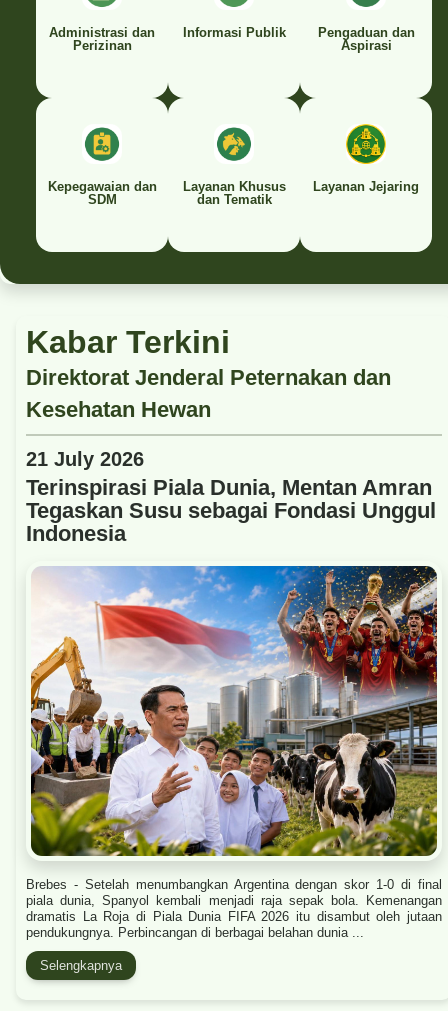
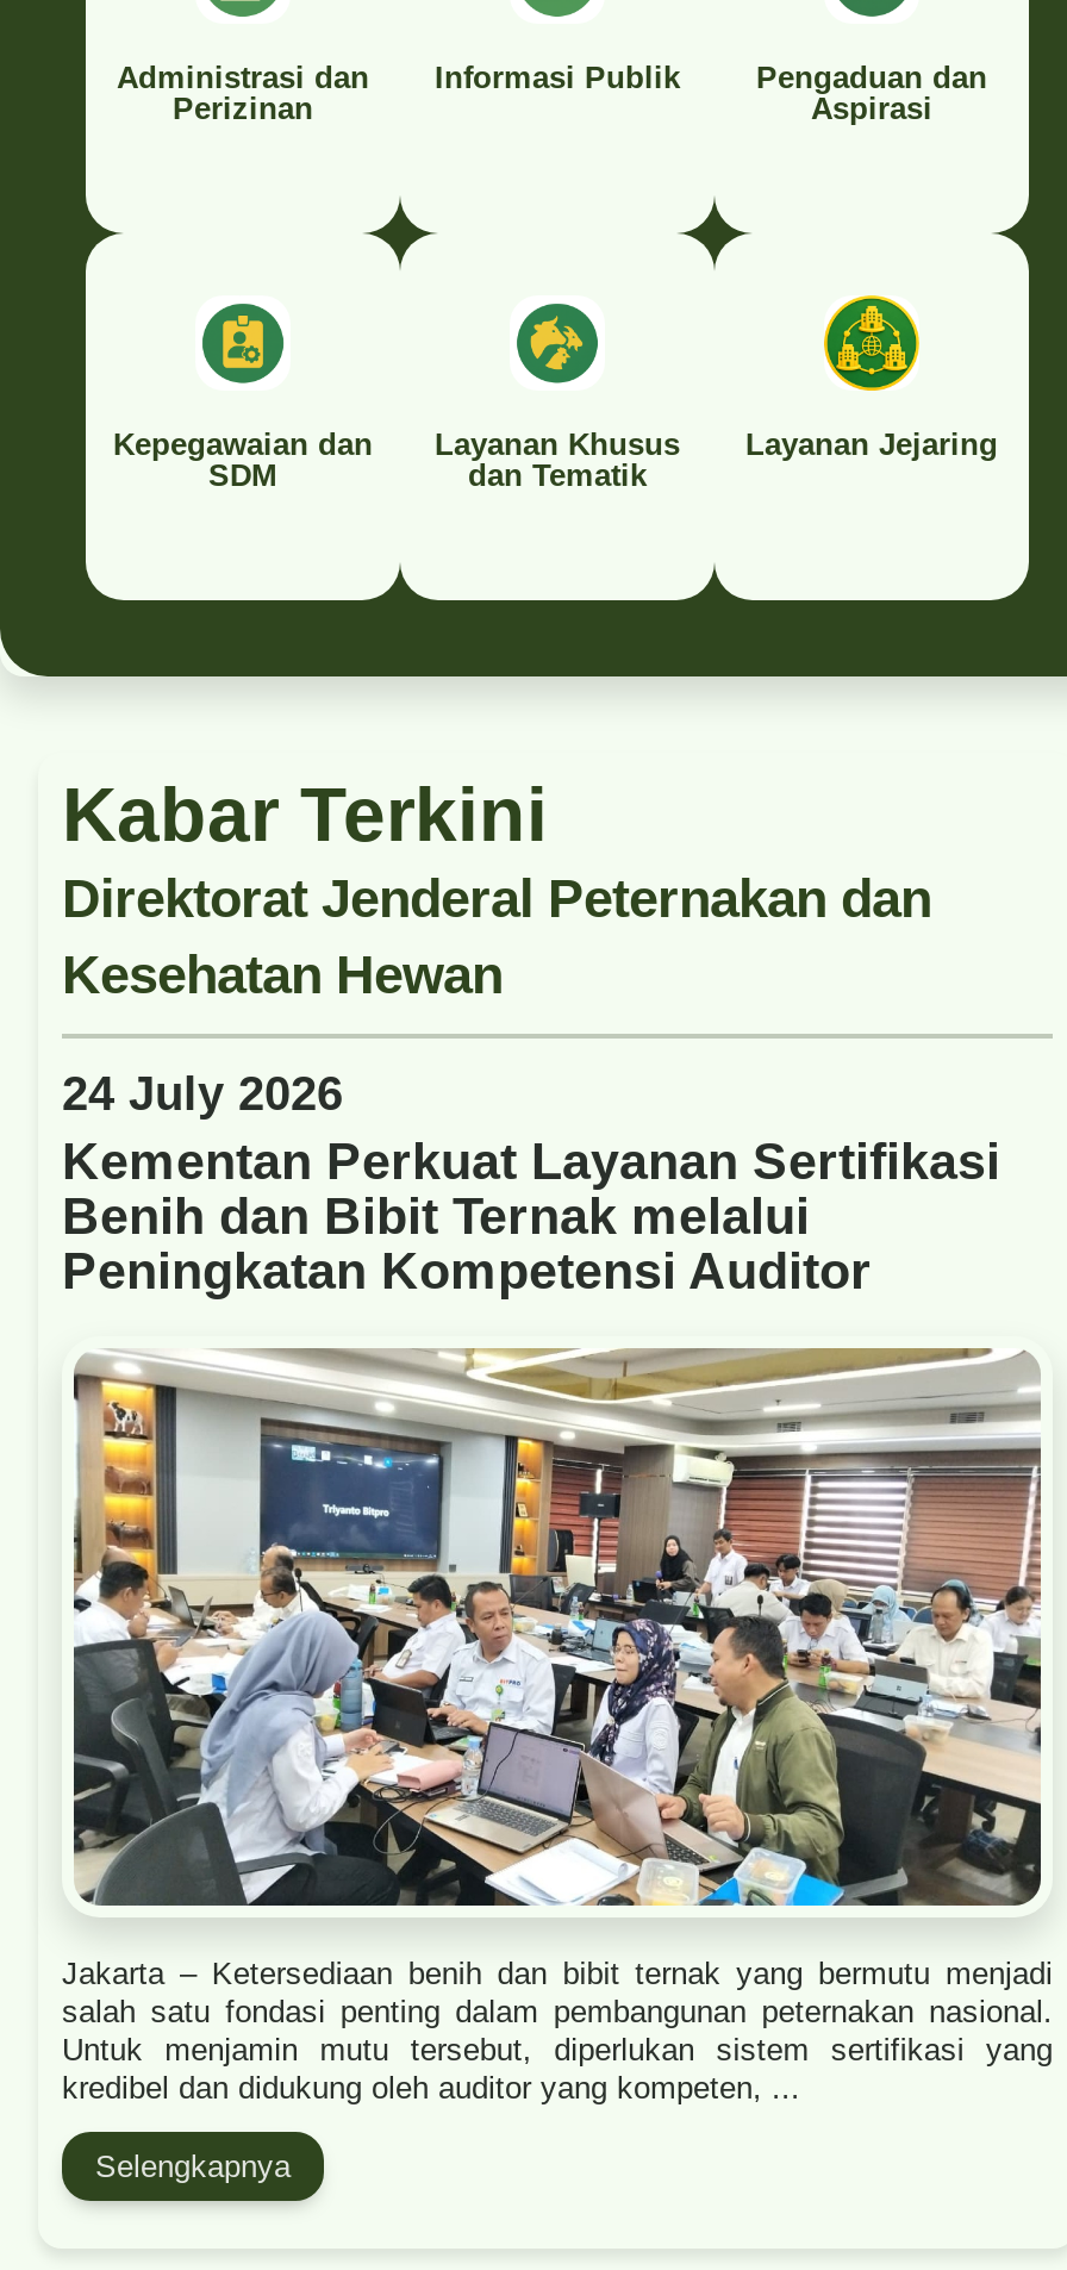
- 21 July 2026
- Terinspirasi Piala Dunia, Mentan Amran
- Tegaskan Susu sebagai Fondasi Unggul
- Indonesia
+ 24 July 2026
+ Kementan Perkuat Layanan Sertifikasi
+ Benih dan Bibit Ternak melalui
+ Peningkatan Kompetensi Auditor

- [image]
+ [image]

- Brebes - Setelah menumbangkan Argentina dengan skor 1-0 di final
- piala dunia, Spanyol kembali menjadi raja sepak bola. Kemenangan
- dramatis La Roja di Piala Dunia FIFA 2026 itu disambut oleh jutaan
- pendukungnya. Perbincangan di berbagai belahan dunia ...
+ Jakarta – Ketersediaan benih dan bibit ternak yang bermutu menjadi
+ salah satu fondasi penting dalam pembangunan peternakan nasional.
+ Untuk menjamin mutu tersebut, diperlukan sistem sertifikasi yang
+ kredibel dan didukung oleh auditor yang kompeten, ...
